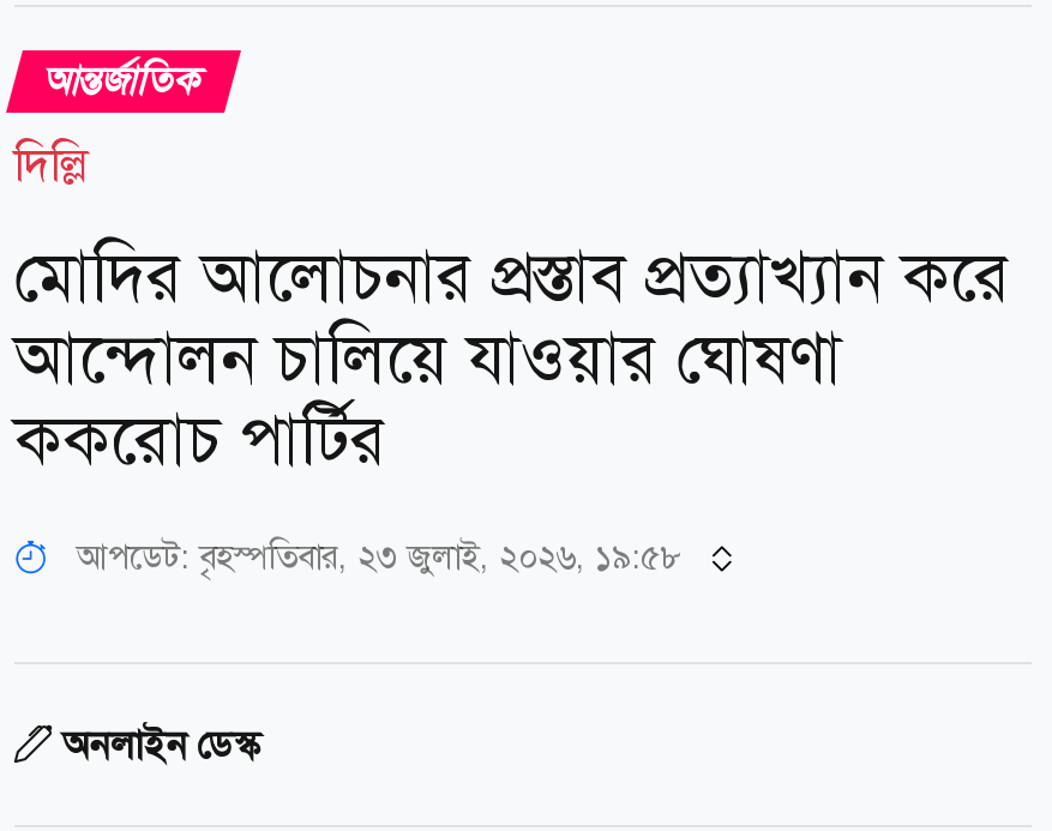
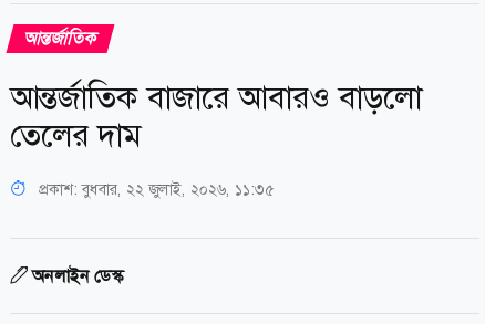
- দিল্লি
- মোদির আলোচনার প্রস্তাব প্রত্যাখ্যান করে
- আন্দোলন চালিয়ে যাওয়ার ঘোষণা
- ককরোচ পার্টির
+ আন্তর্জাতিক বাজারে আবারও বাড়লো
+ তেলের দাম

- আপডেট: বৃহস্পতিবার, ২৩ জুলাই, ২০২৬, ১৯:৫৮
+ প্রকাশ: বুধবার, ২২ জুলাই, ২০২৬, ১১:৩৫
